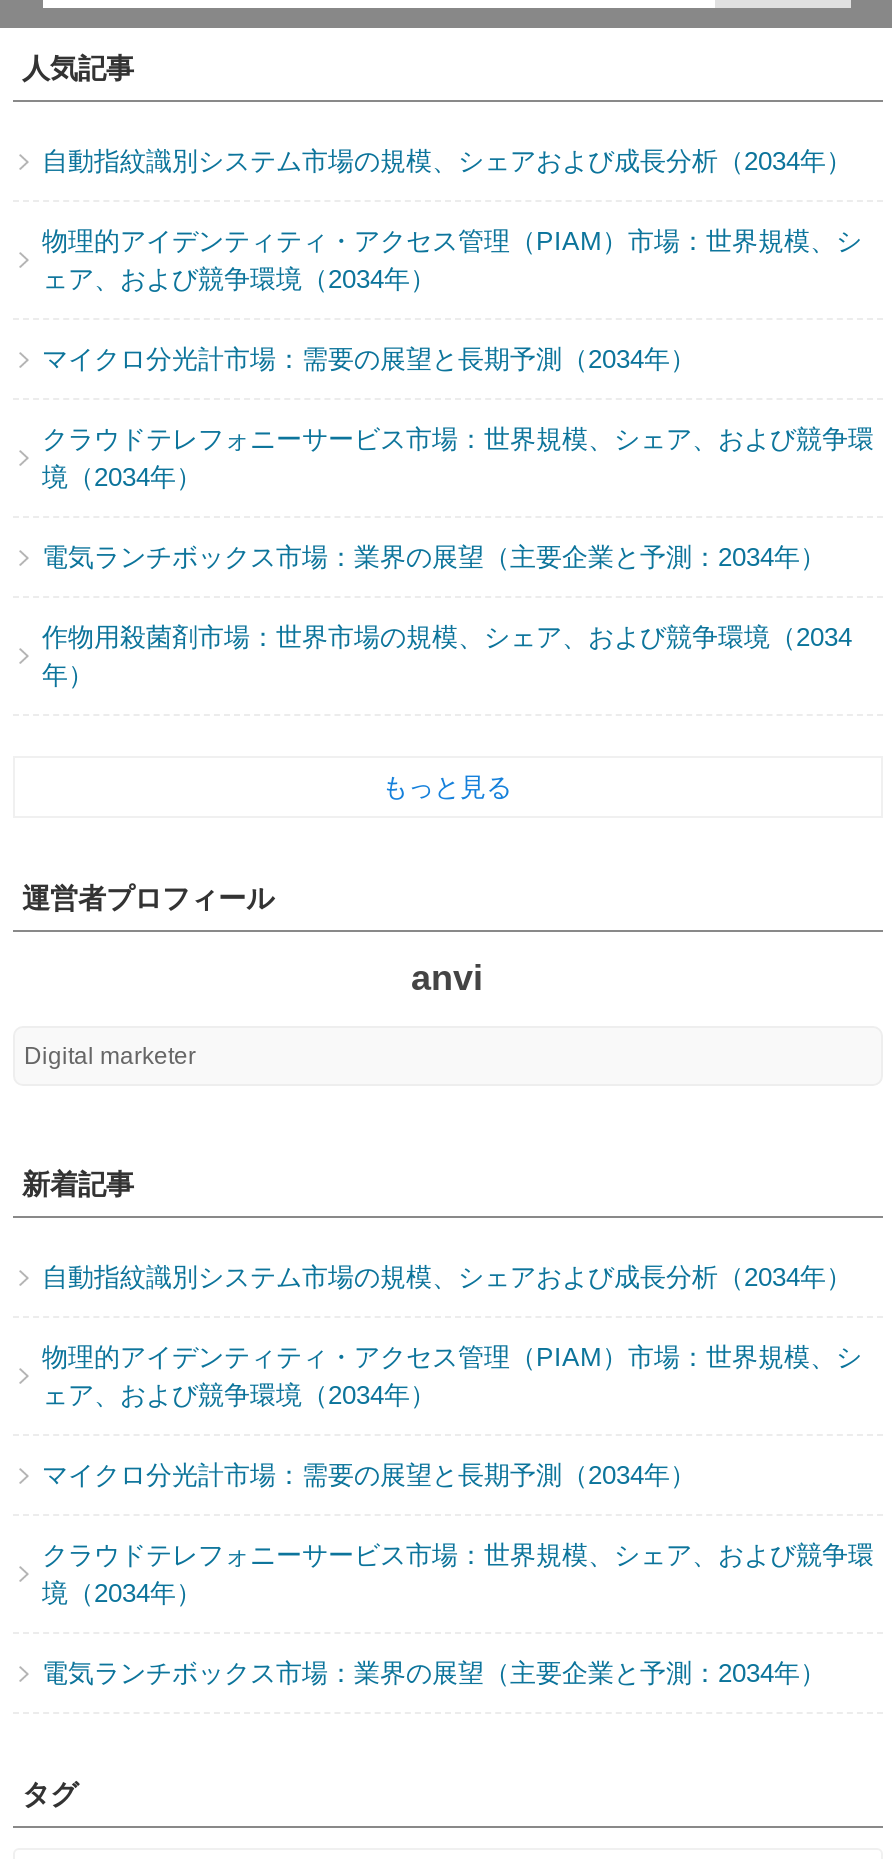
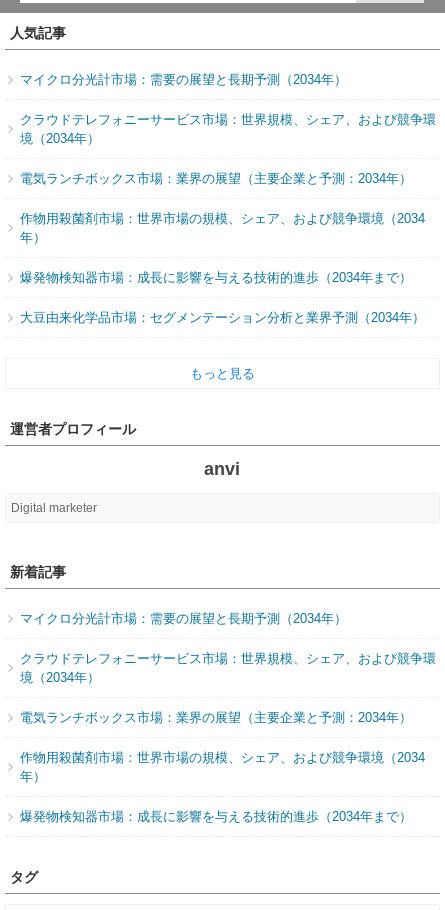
- 自動指紋識別システム市場の規模、シェアおよび成長分析（2034年）
- 物理的アイデンティティ・アクセス管理（PIAM）市場：世界規模、シ
- ェア、および競争環境（2034年）

moved up: マイクロ分光計市場：需要の展望と長期予測（2034年） | クラウドテレフォニーサービス市場：世界規模、シェア、および競争環 | 境（2034年） | 電気ランチボックス市場：業界の展望（主要企業と予測：2034年） | 作物用殺菌剤市場：世界市場の規模、シェア、および競争環境（2034 | 年）

+ 爆発物検知器市場：成長に影響を与える技術的進歩（2034年まで）
+ 大豆由来化学品市場：セグメンテーション分析と業界予測（2034年）

- 自動指紋識別システム市場の規模、シェアおよび成長分析（2034年）
- 物理的アイデンティティ・アクセス管理（PIAM）市場：世界規模、シ
- ェア、および競争環境（2034年）

moved up: マイクロ分光計市場：需要の展望と長期予測（2034年） | クラウドテレフォニーサービス市場：世界規模、シェア、および競争環 | 境（2034年） | 電気ランチボックス市場：業界の展望（主要企業と予測：2034年）

+ 作物用殺菌剤市場：世界市場の規模、シェア、および競争環境（2034
+ 年）
+ 爆発物検知器市場：成長に影響を与える技術的進歩（2034年まで）
